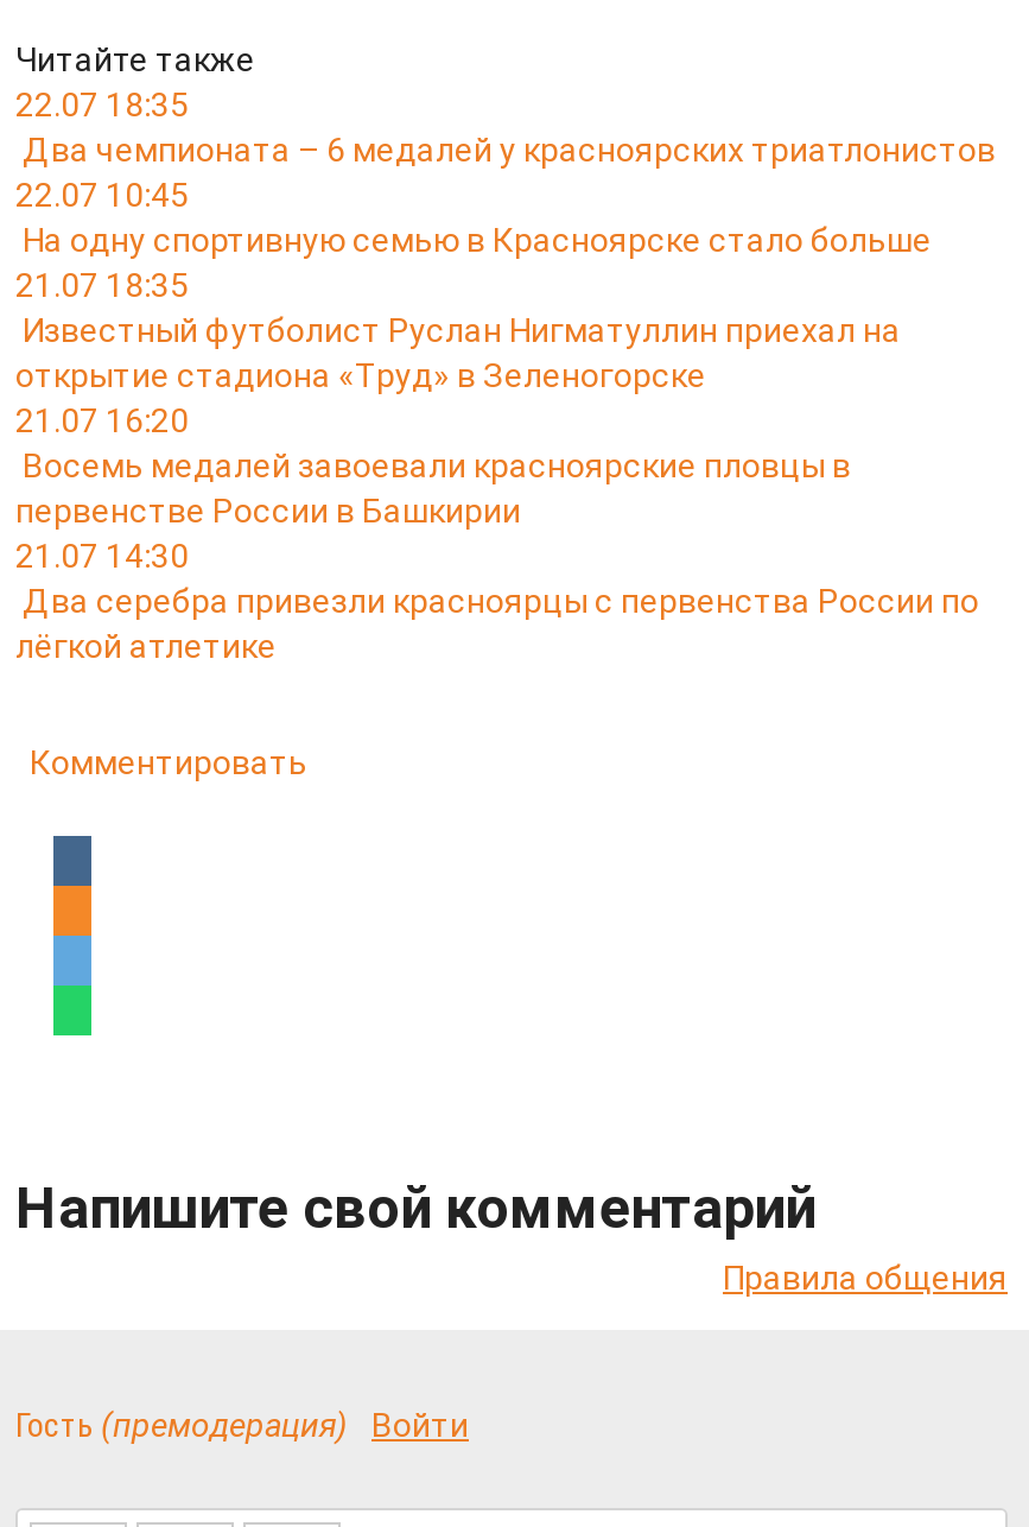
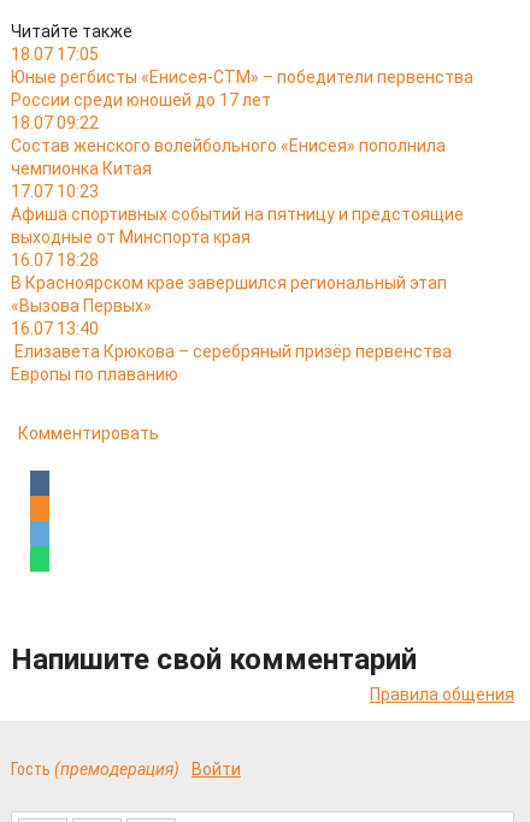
- 22.07 18:35
- Два чемпионата – 6 медалей у красноярских триатлонистов
- 22.07 10:45
- На одну спортивную семью в Красноярске стало больше
- 21.07 18:35
- Известный футболист Руслан Нигматуллин приехал на
- открытие стадиона «Труд» в Зеленогорске
- 21.07 16:20
- Восемь медалей завоевали красноярские пловцы в
- первенстве России в Башкирии
- 21.07 14:30
- Два серебра привезли красноярцы с первенства России по
- лёгкой атлетике
+ 18.07 17:05
+ Юные регбисты «Енисея-СТМ» – победители первенства
+ России среди юношей до 17 лет
+ 18.07 09:22
+ Состав женского волейбольного «Енисея» пополнила
+ чемпионка Китая
+ 17.07 10:23
+ Афиша спортивных событий на пятницу и предстоящие
+ выходные от Минспорта края
+ 16.07 18:28
+ В Красноярском крае завершился региональный этап
+ «Вызова Первых»
+ 16.07 13:40
+ Елизавета Крюкова – серебряный призёр первенства
+ Европы по плаванию
